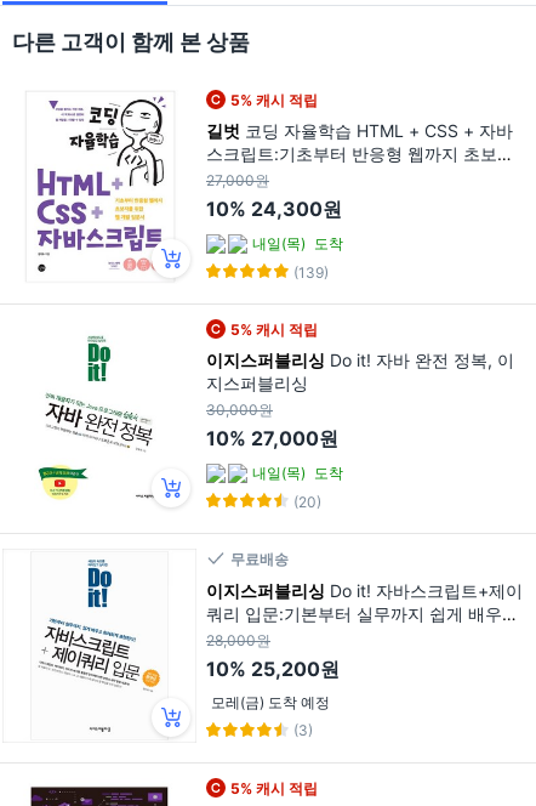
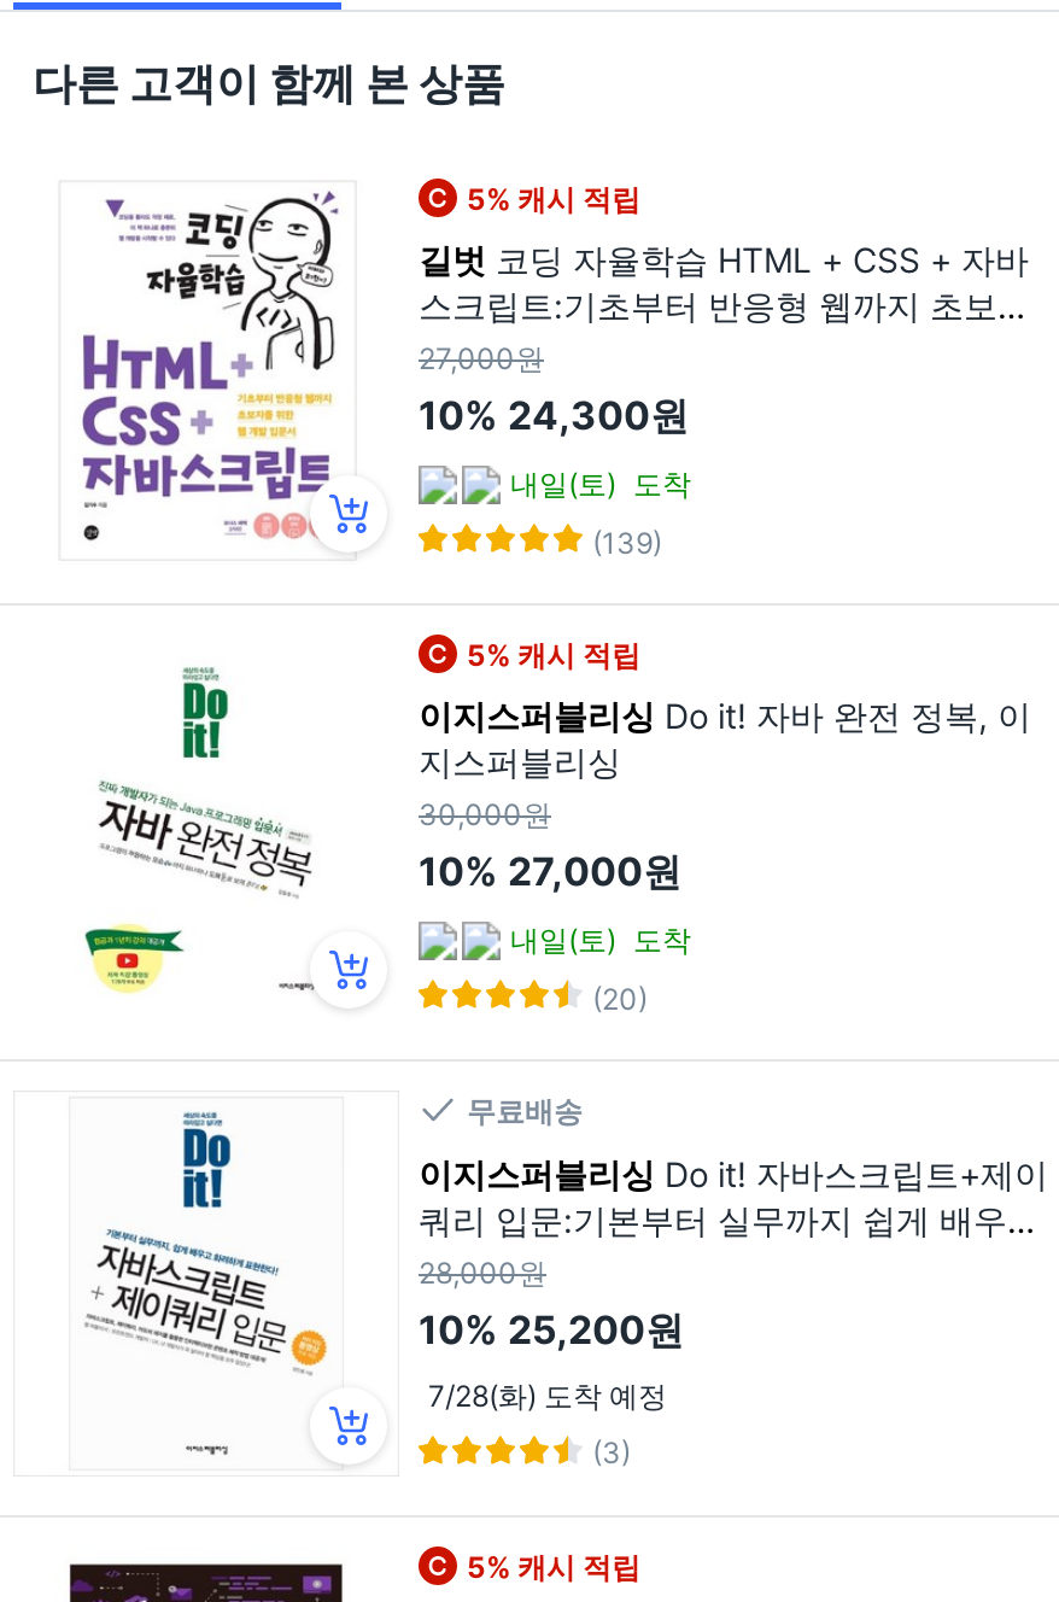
- 내일(목) 도착
+ 내일(토) 도착

- 내일(목) 도착
+ 내일(토) 도착

- 모레(금) 도착 예정
+ 7/28(화) 도착 예정
